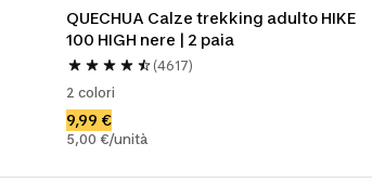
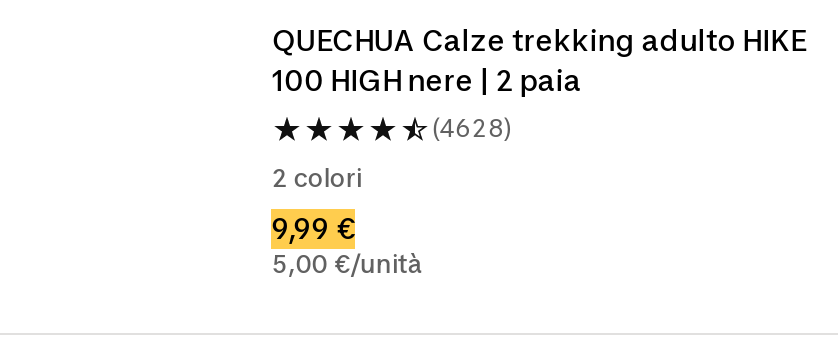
- (4617)
+ (4628)
